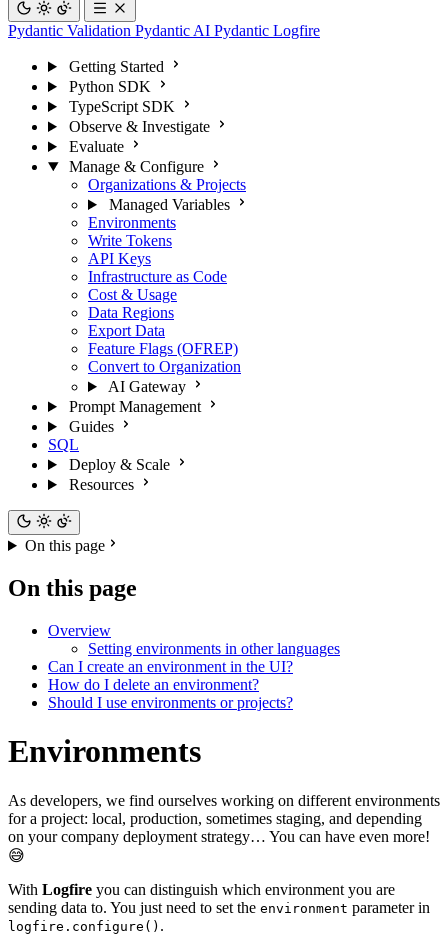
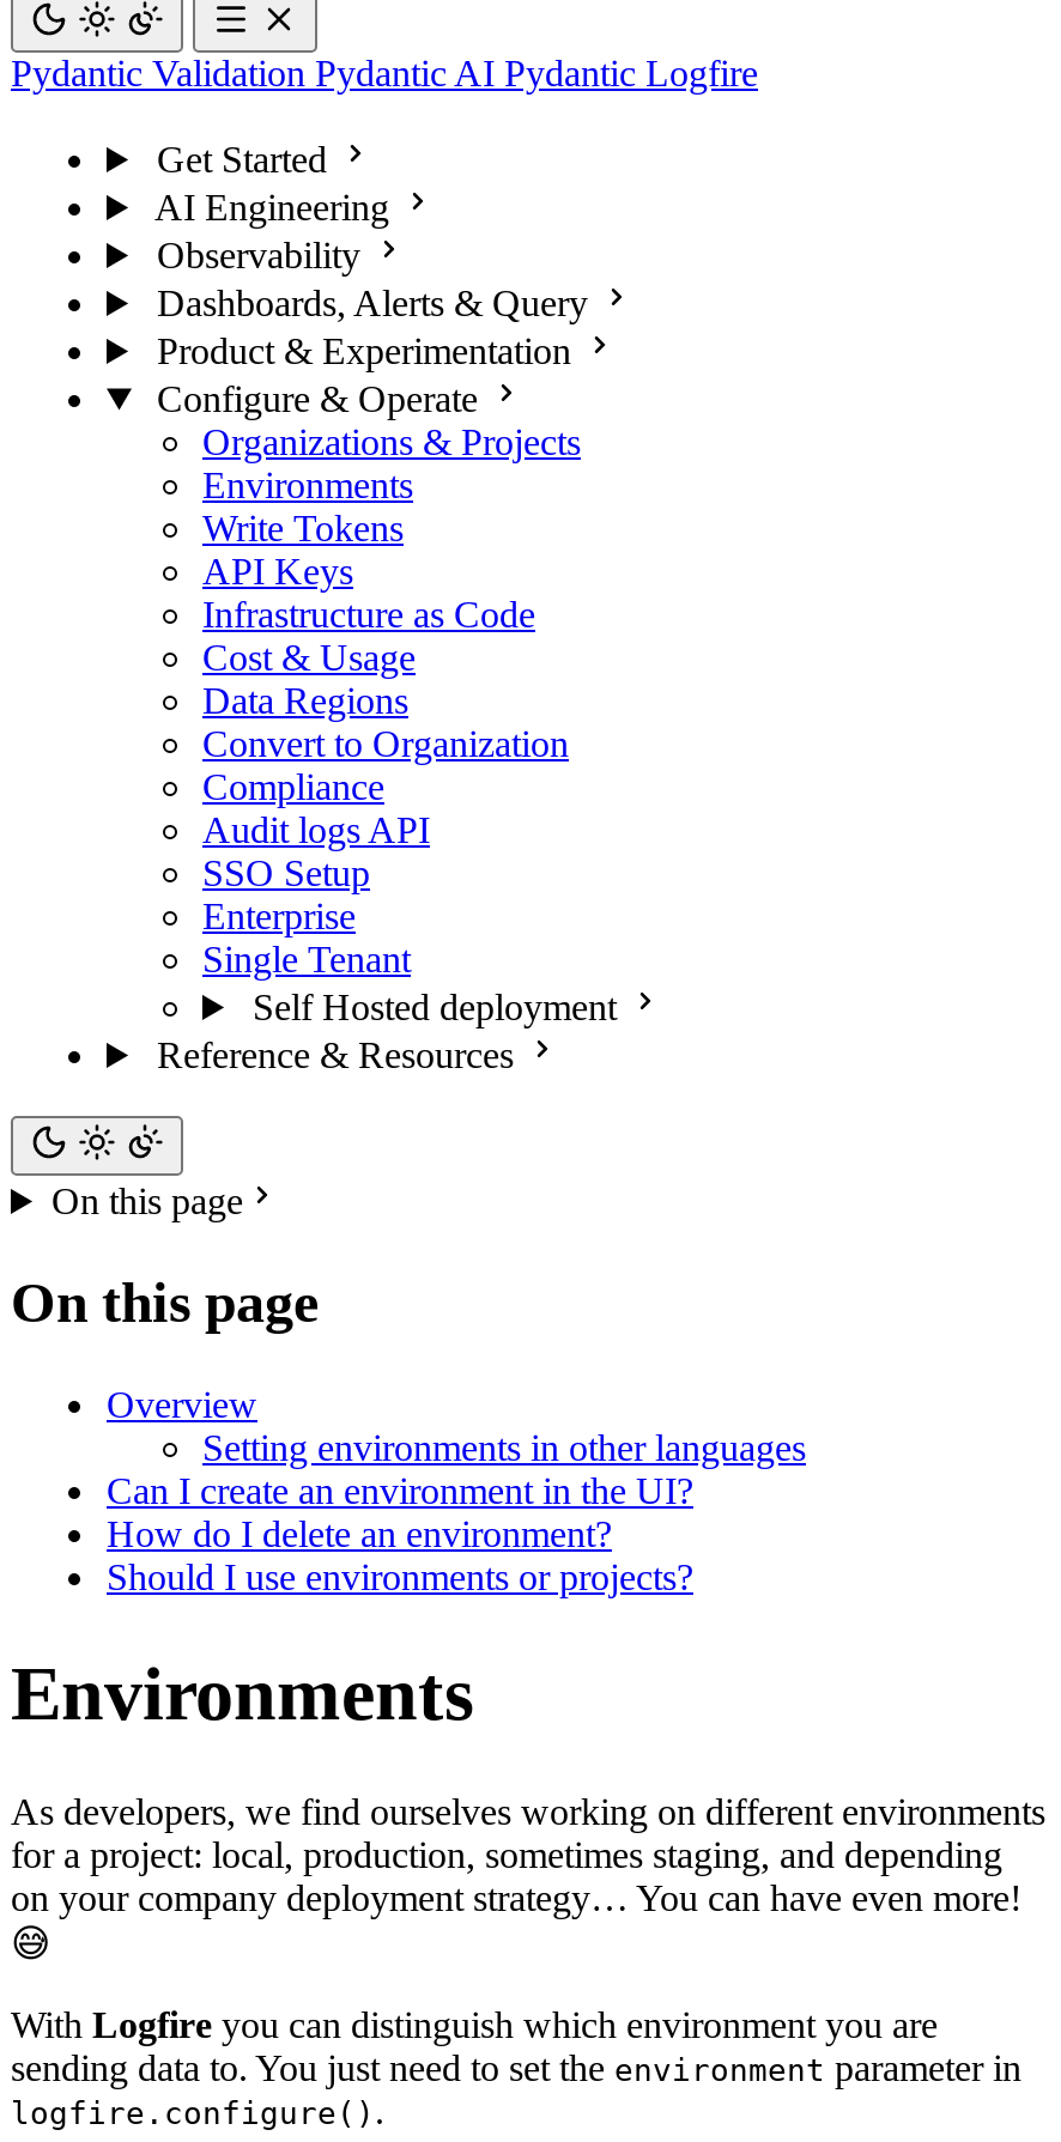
- Getting Started
- Python SDK
- TypeScript SDK
- Observe & Investigate
- Evaluate
- Manage & Configure
+ Get Started
+ AI Engineering
+ Observability
+ Dashboards, Alerts & Query
+ Product & Experimentation
+ Configure & Operate

- Managed Variables

- Export Data
- Feature Flags (OFREP)

- AI Gateway
- Prompt Management
- Guides
- SQL
- Deploy & Scale
- Resources
+ Compliance
+ Audit logs API
+ SSO Setup
+ Enterprise
+ Single Tenant
+ Self Hosted deployment
+ Reference & Resources
